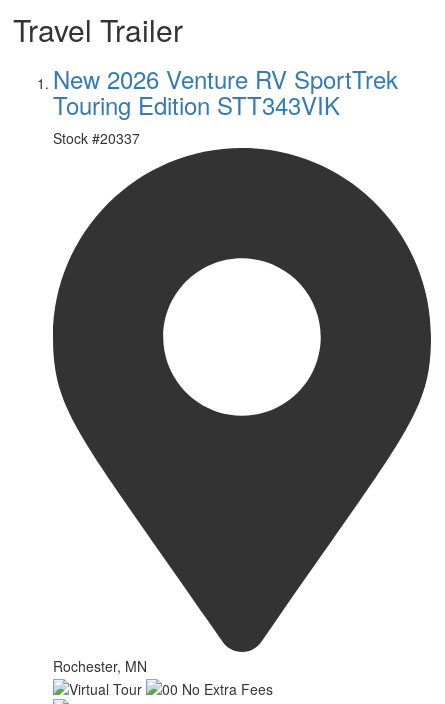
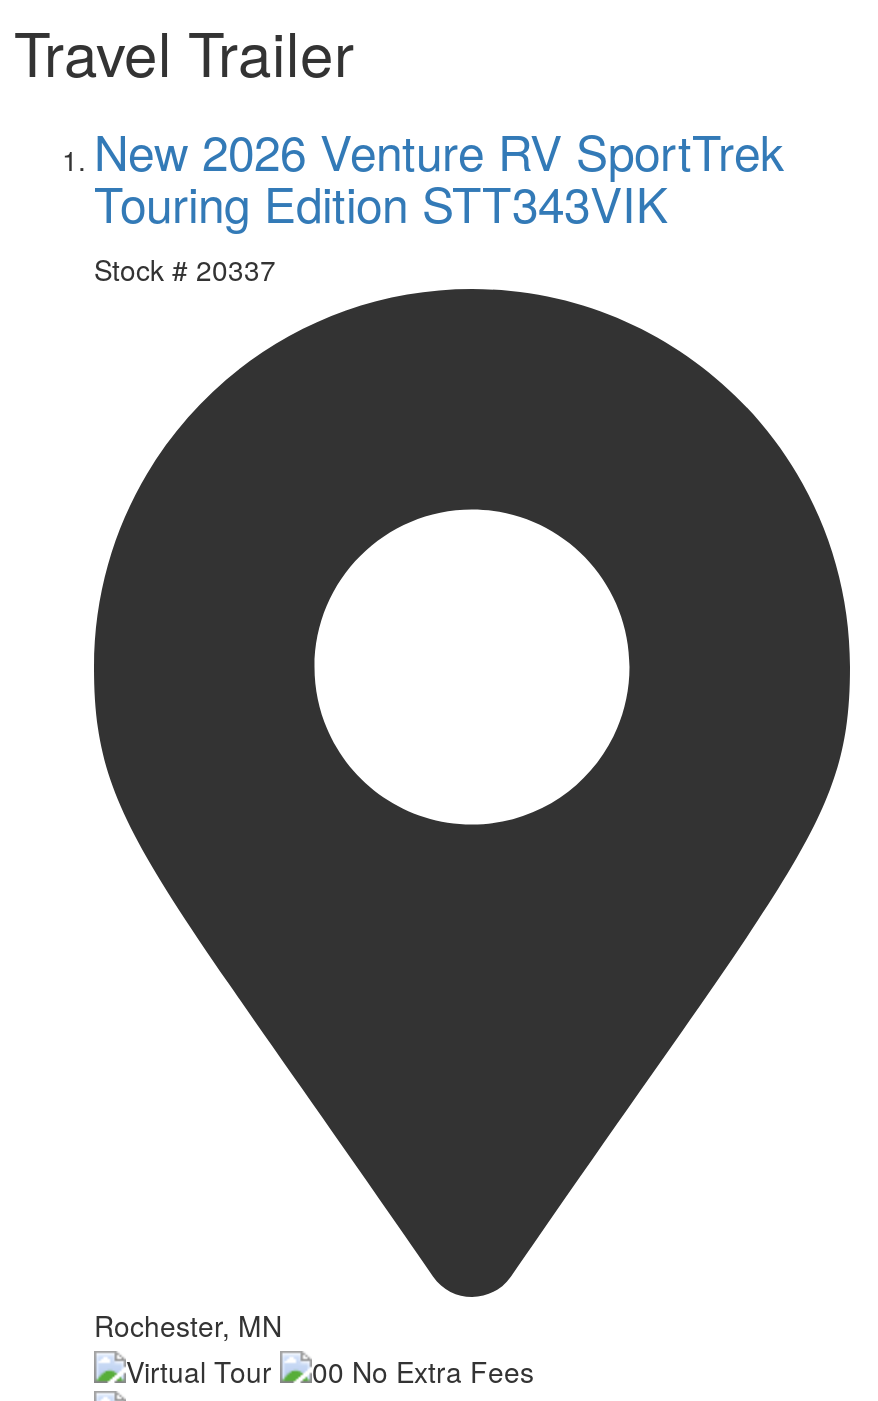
- Stock #20337
+ Stock # 20337
